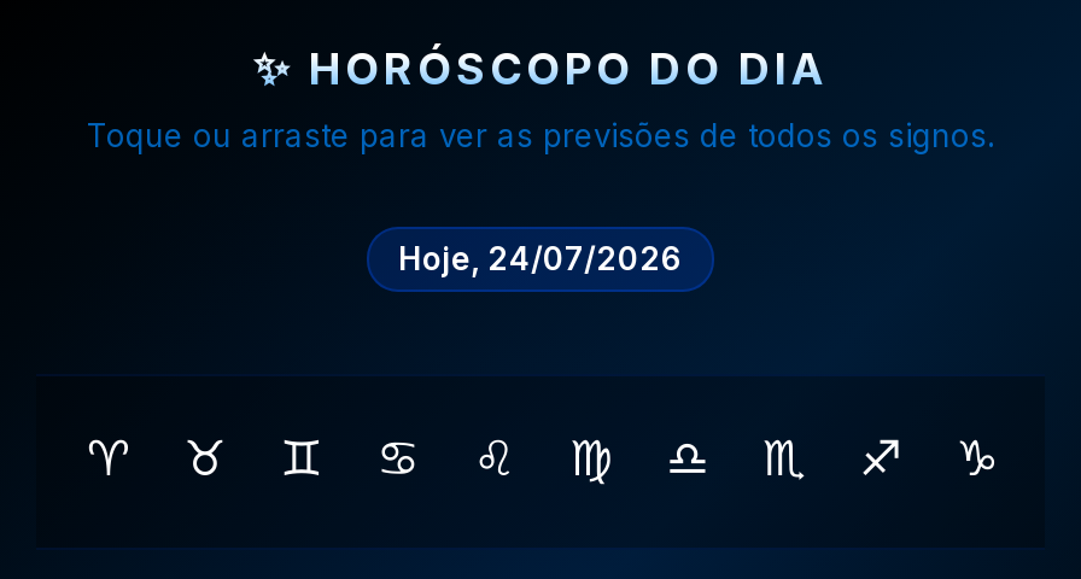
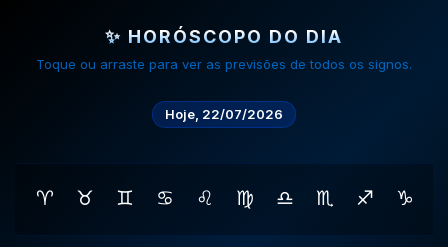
- Hoje, 24/07/2026
+ Hoje, 22/07/2026
